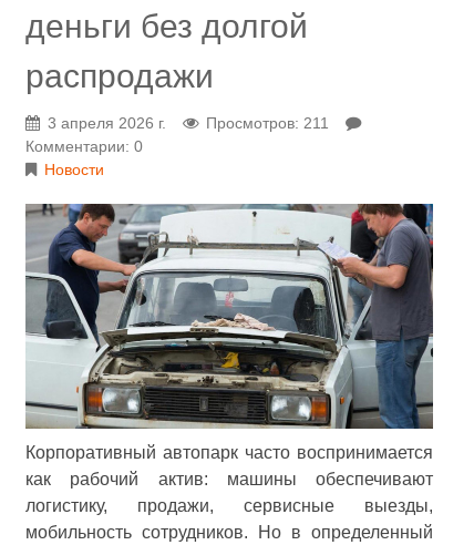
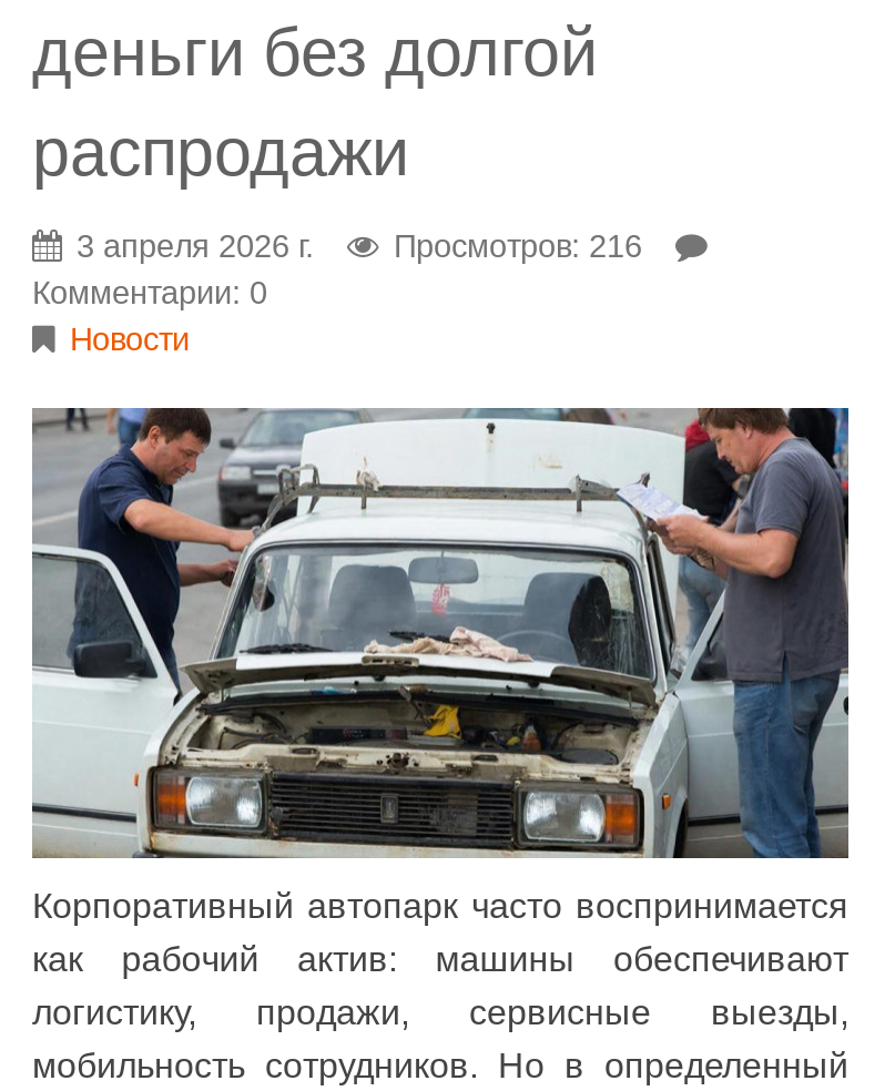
- Просмотров: 211
+ Просмотров: 216
